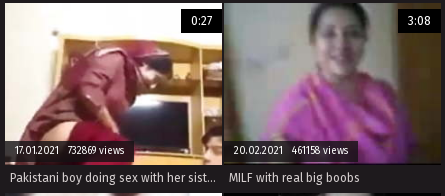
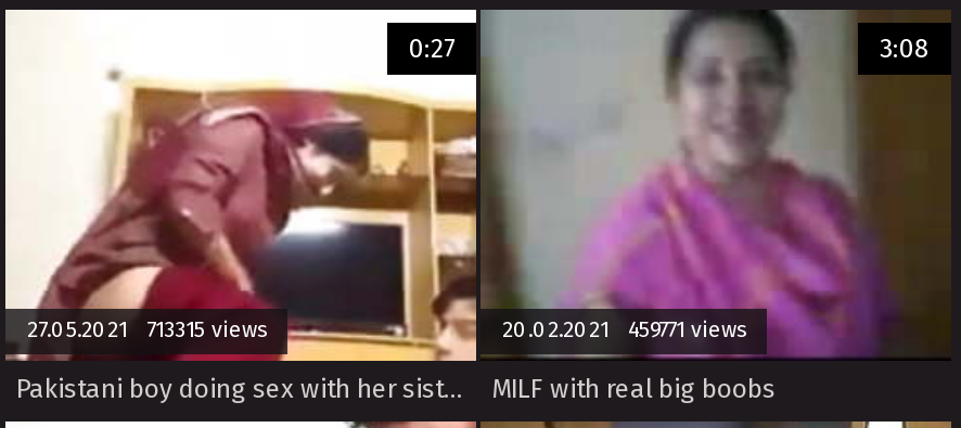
- 17.01.2021 732869 views
+ 27.05.2021 713315 views

- 20.02.2021 461158 views
+ 20.02.2021 459771 views
